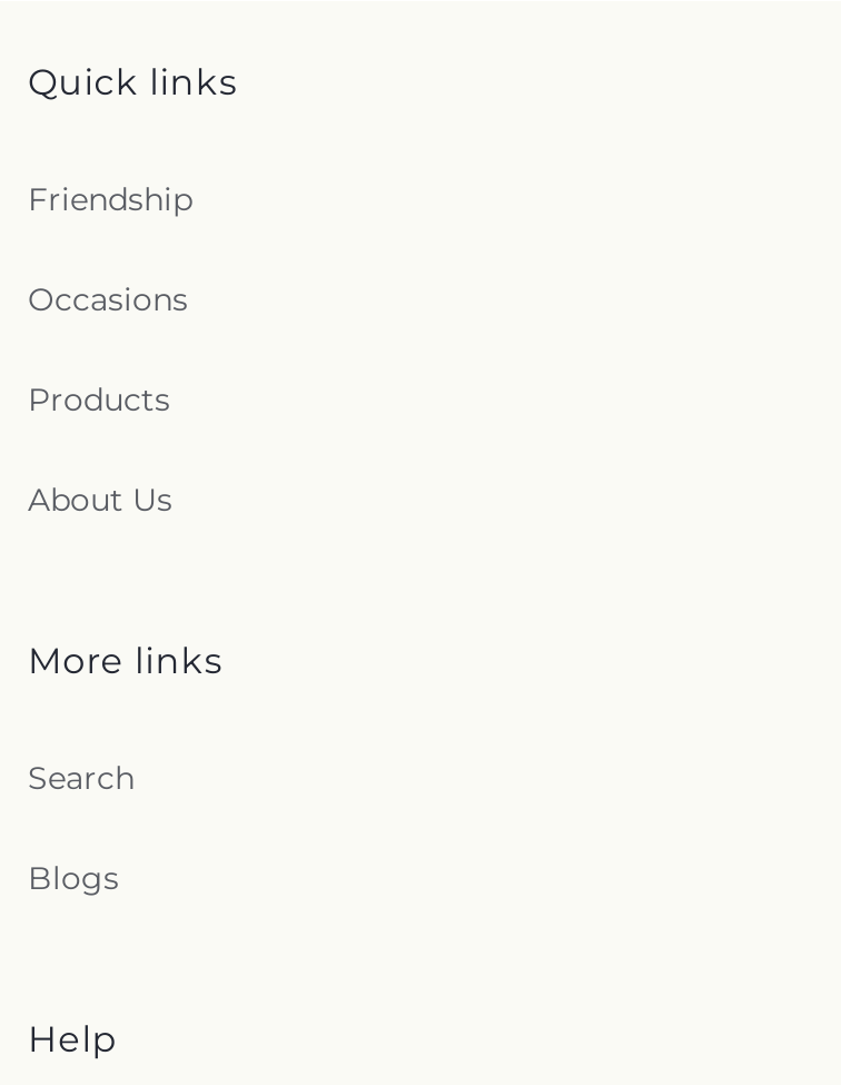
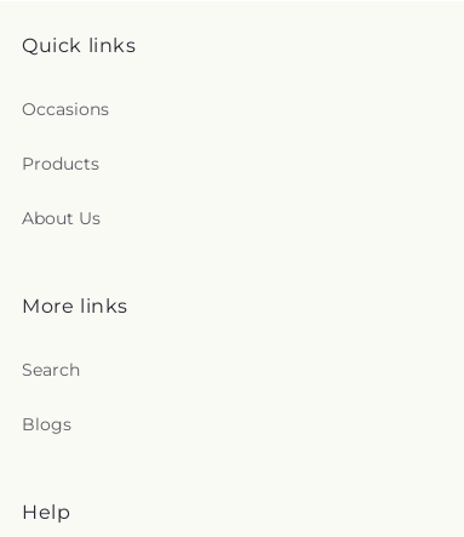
- Friendship
